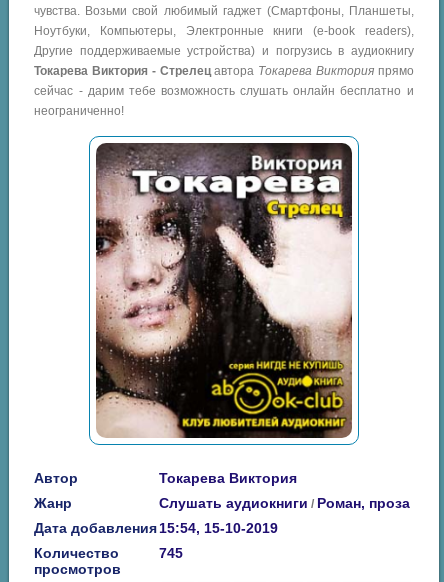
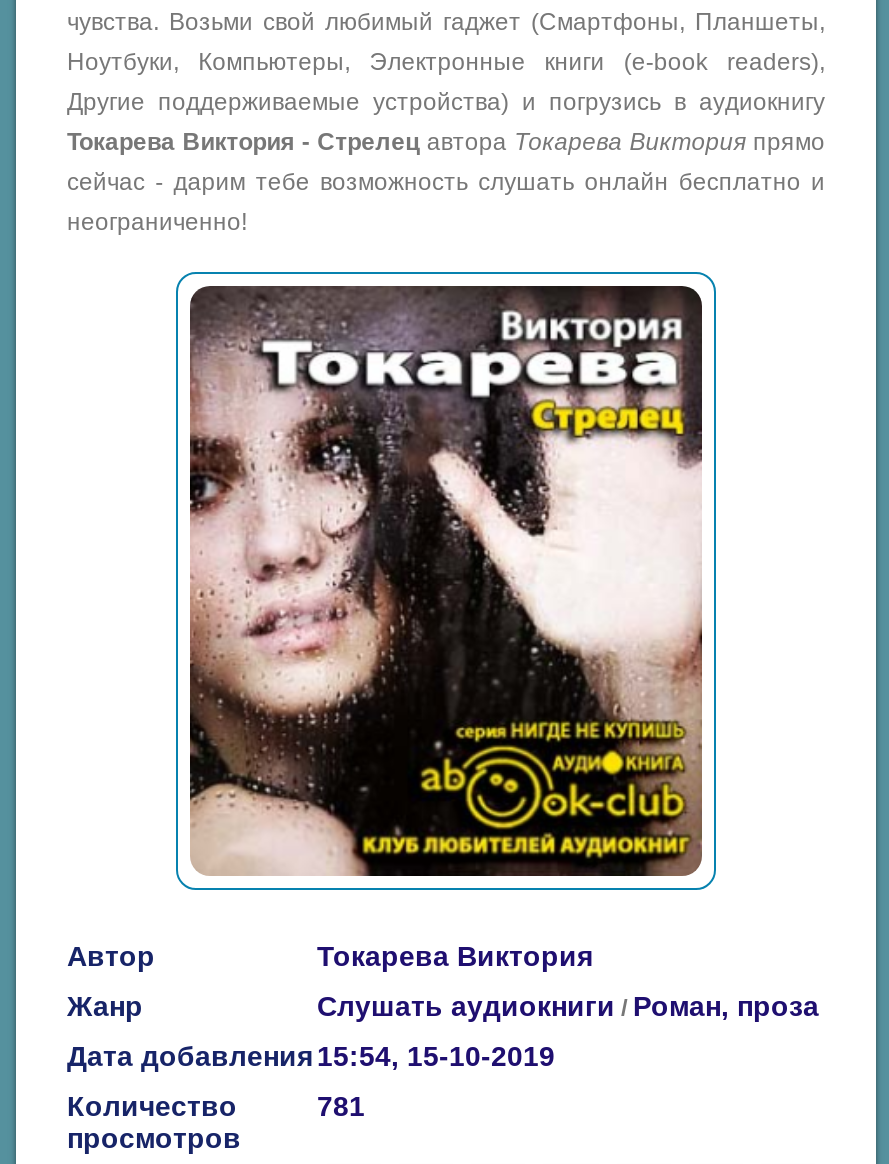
- 745
+ 781
